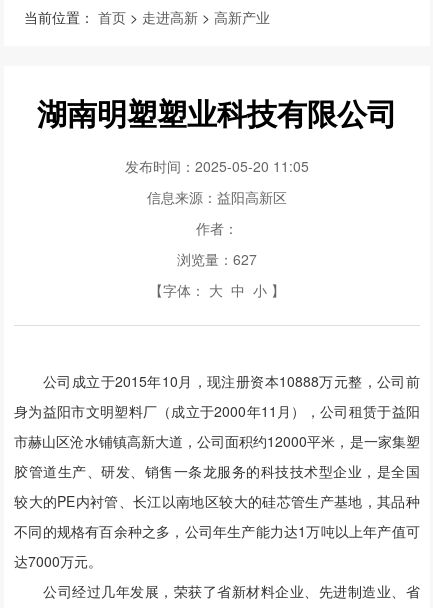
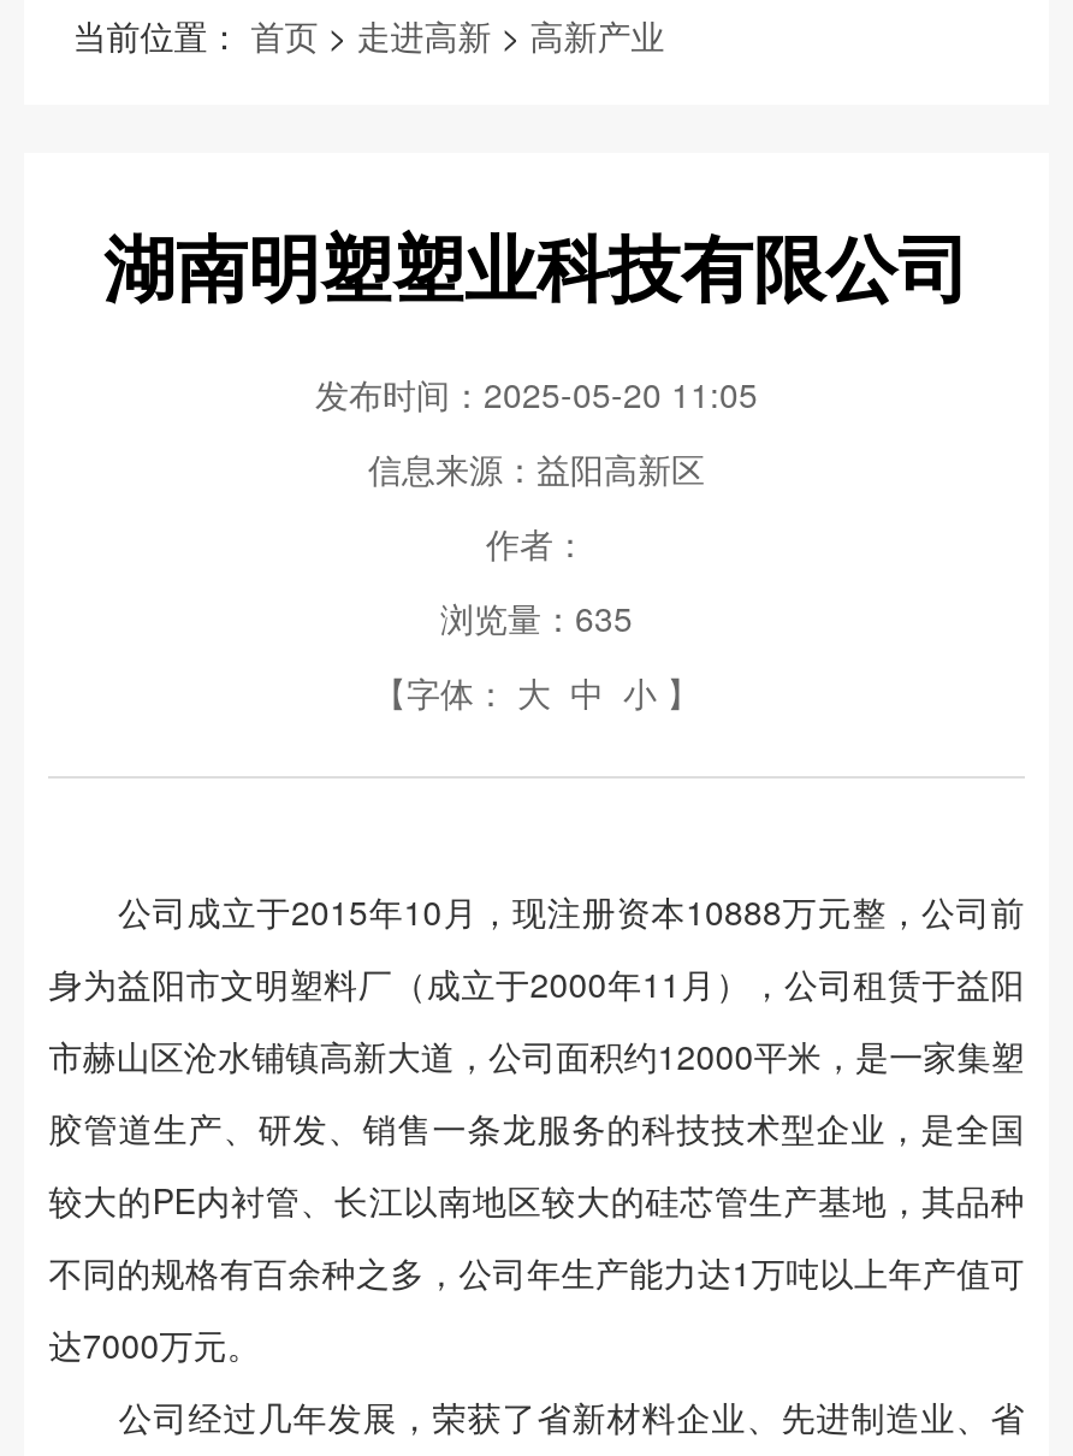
- 浏览量：627
+ 浏览量：635
